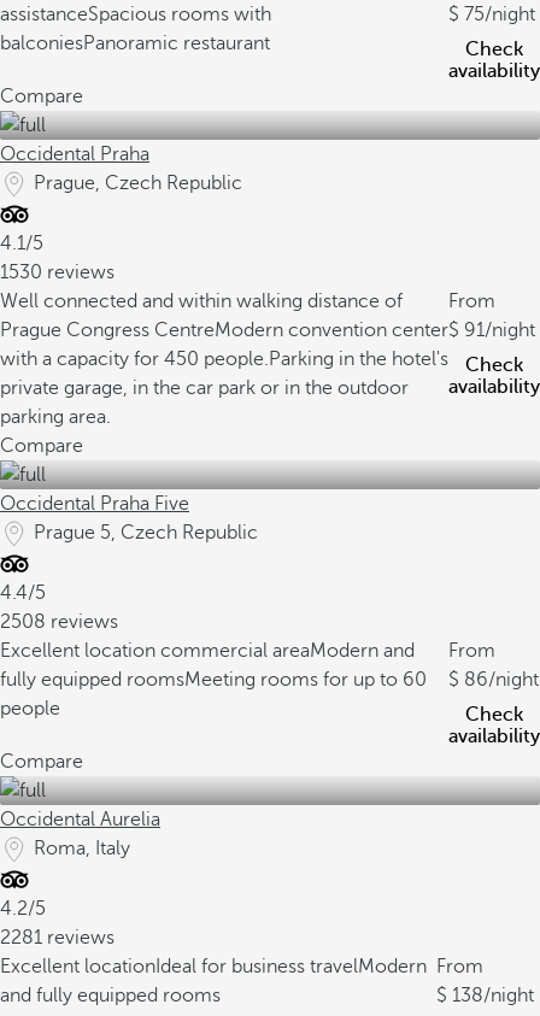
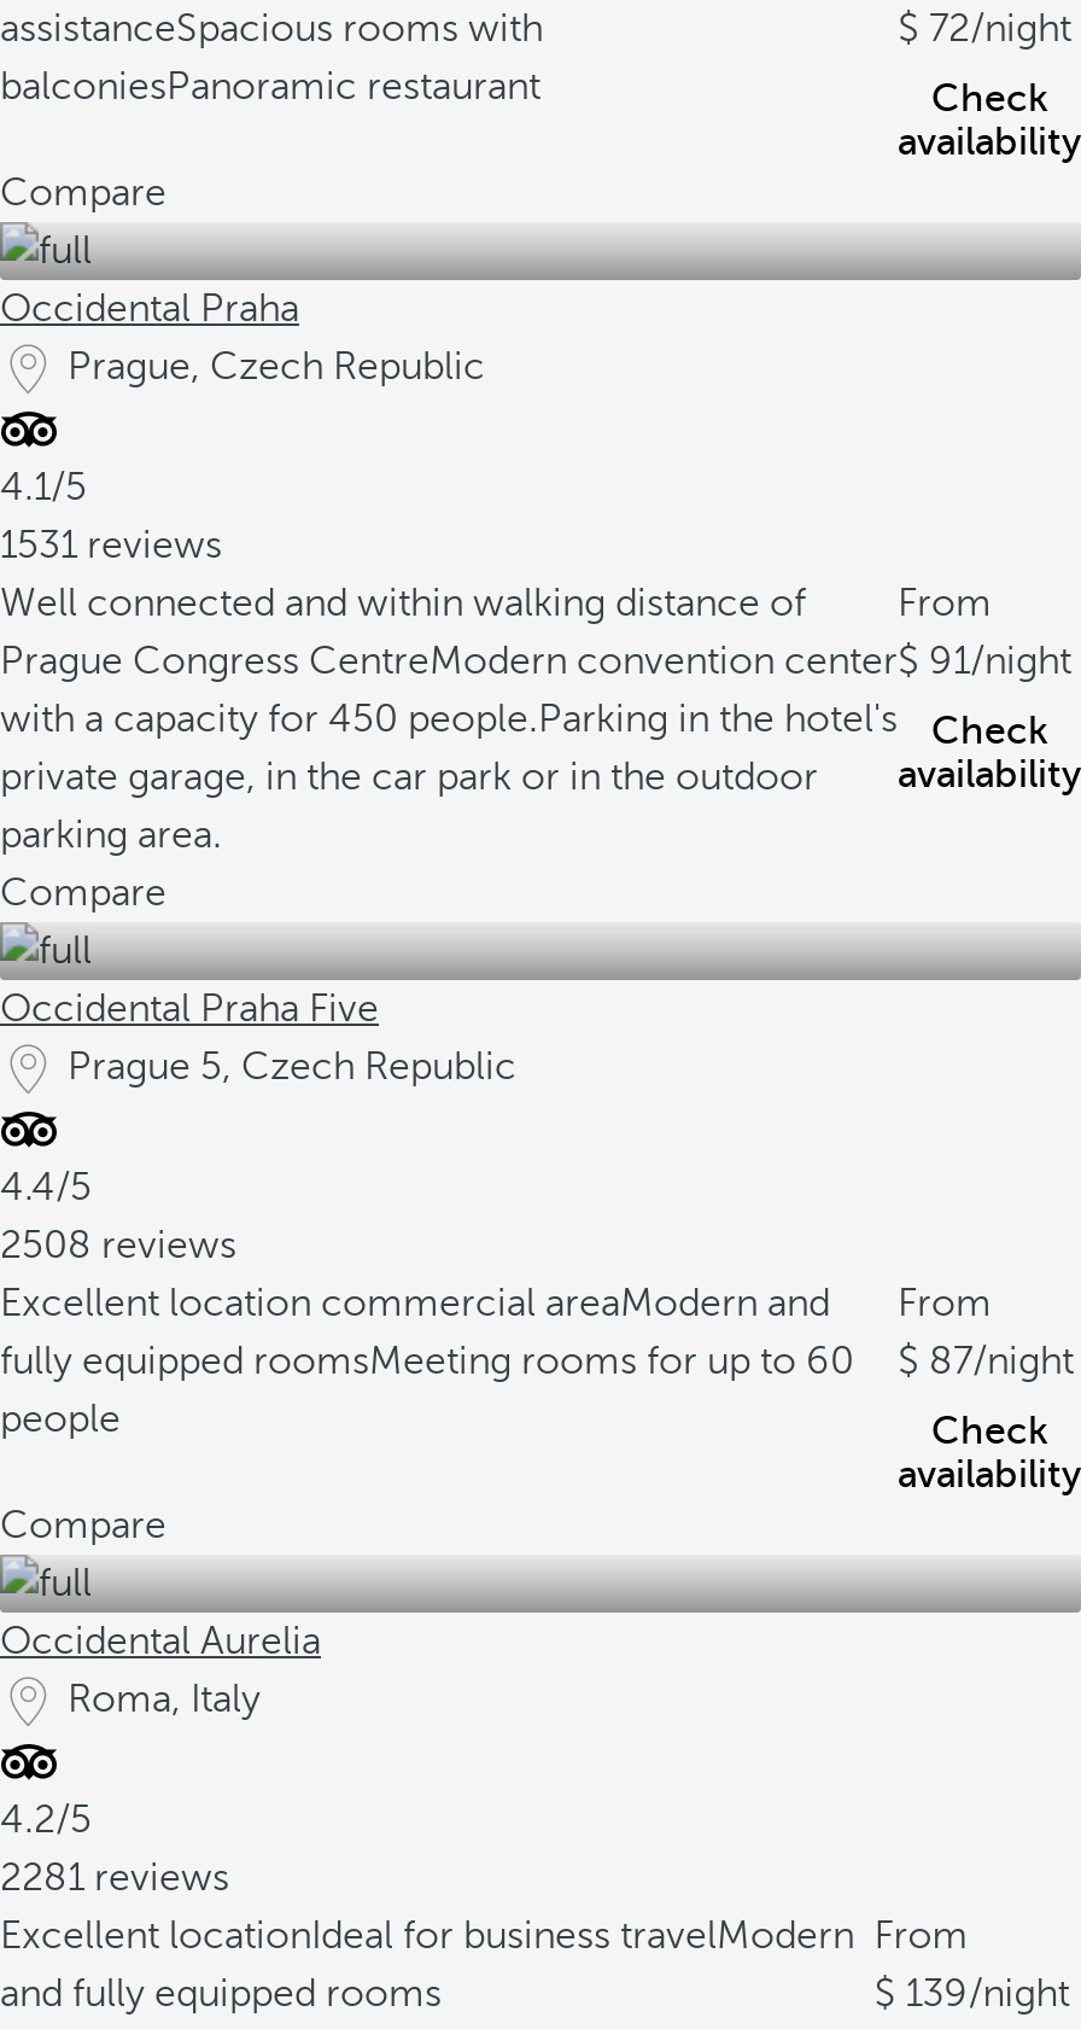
- 75/night
+ 72/night

- 1530 reviews
+ 1531 reviews

- fully equipped roomsMeeting rooms for up to 60 86/night
+ fully equipped roomsMeeting rooms for up to 60 87/night

- 138/night
+ 139/night
